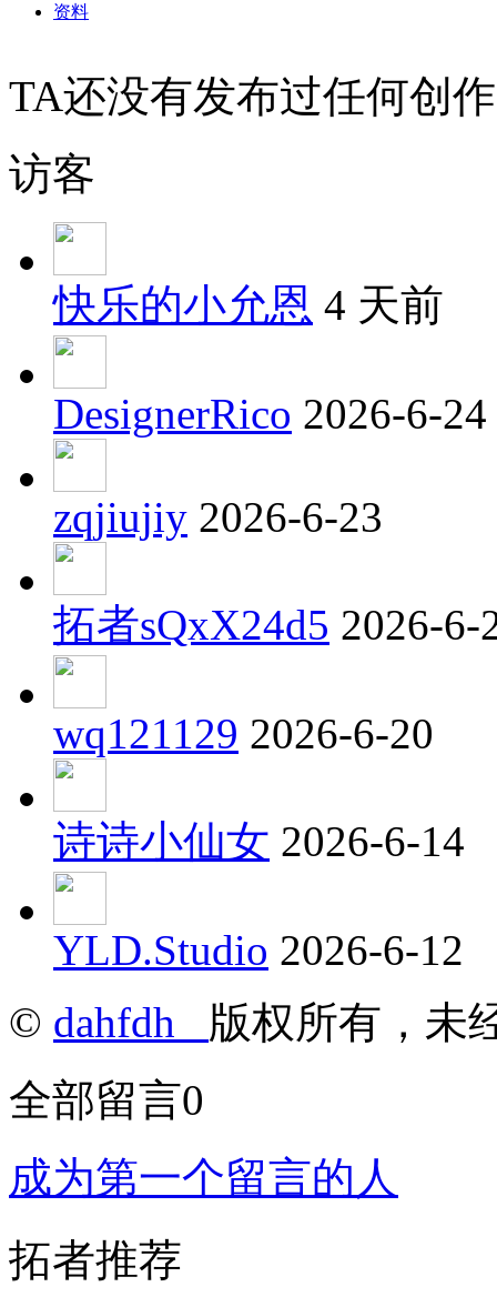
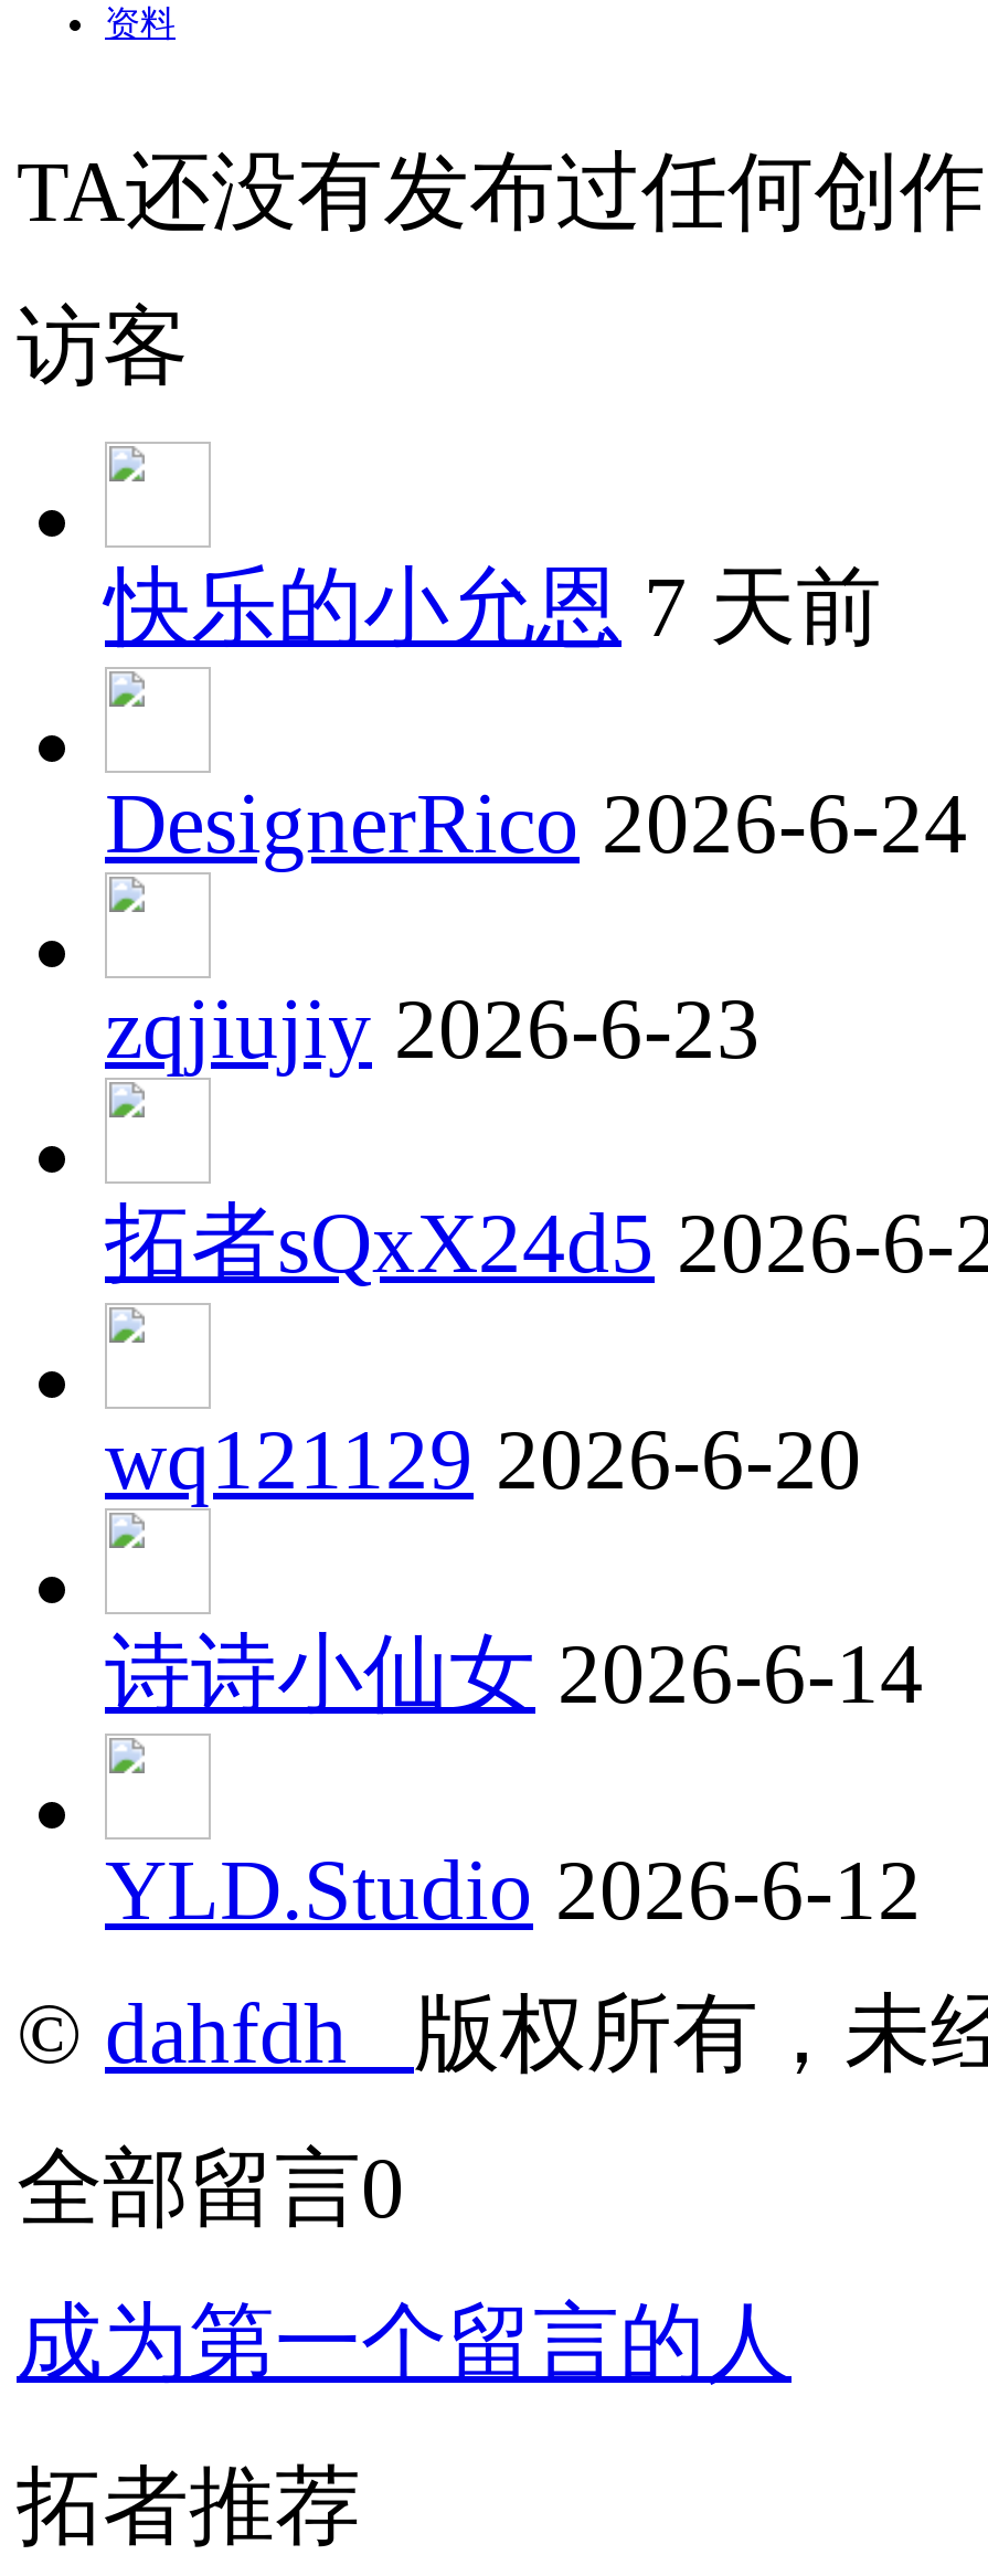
- 快乐的小允恩 4 天前
+ 快乐的小允恩 7 天前
